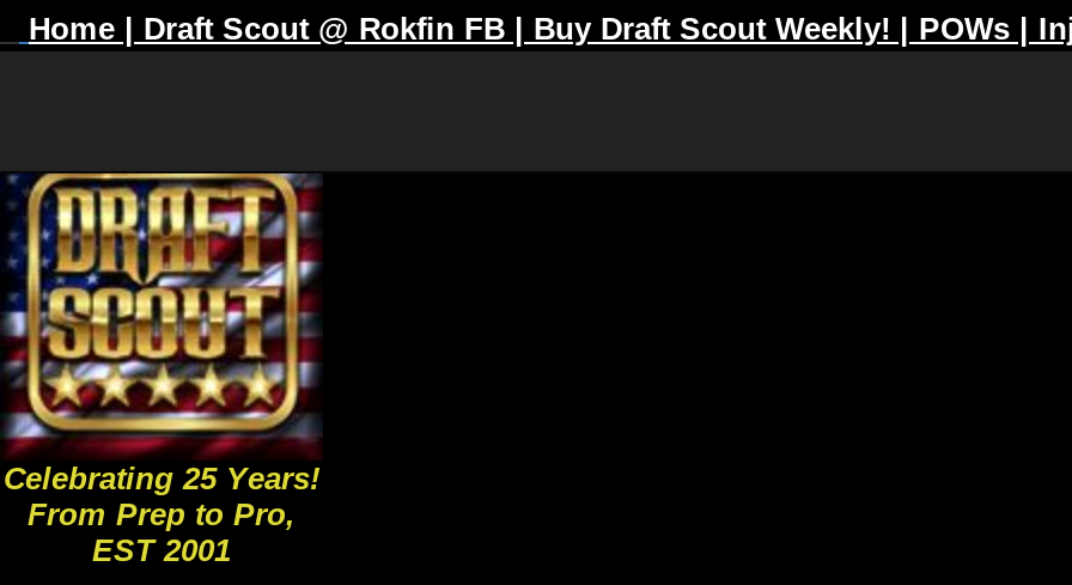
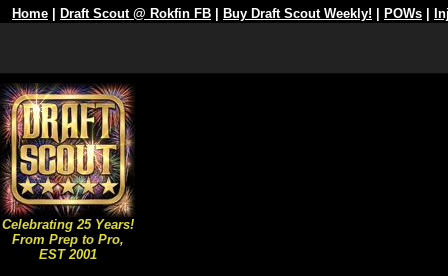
- [image]
+ [image]
